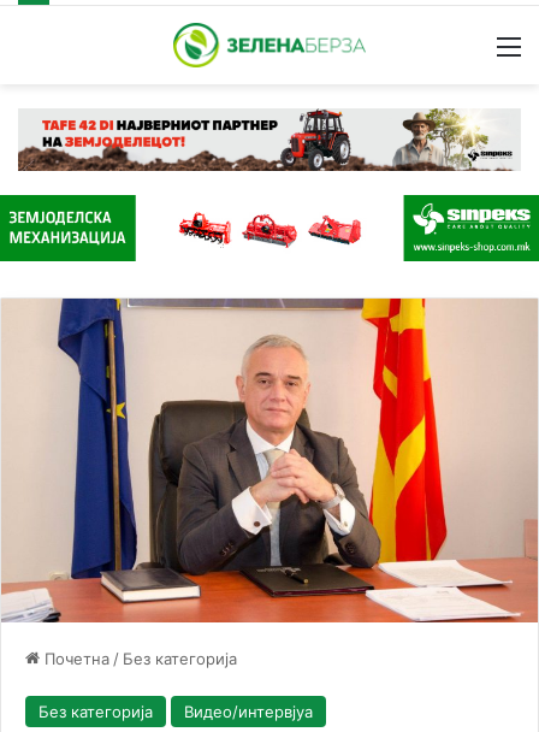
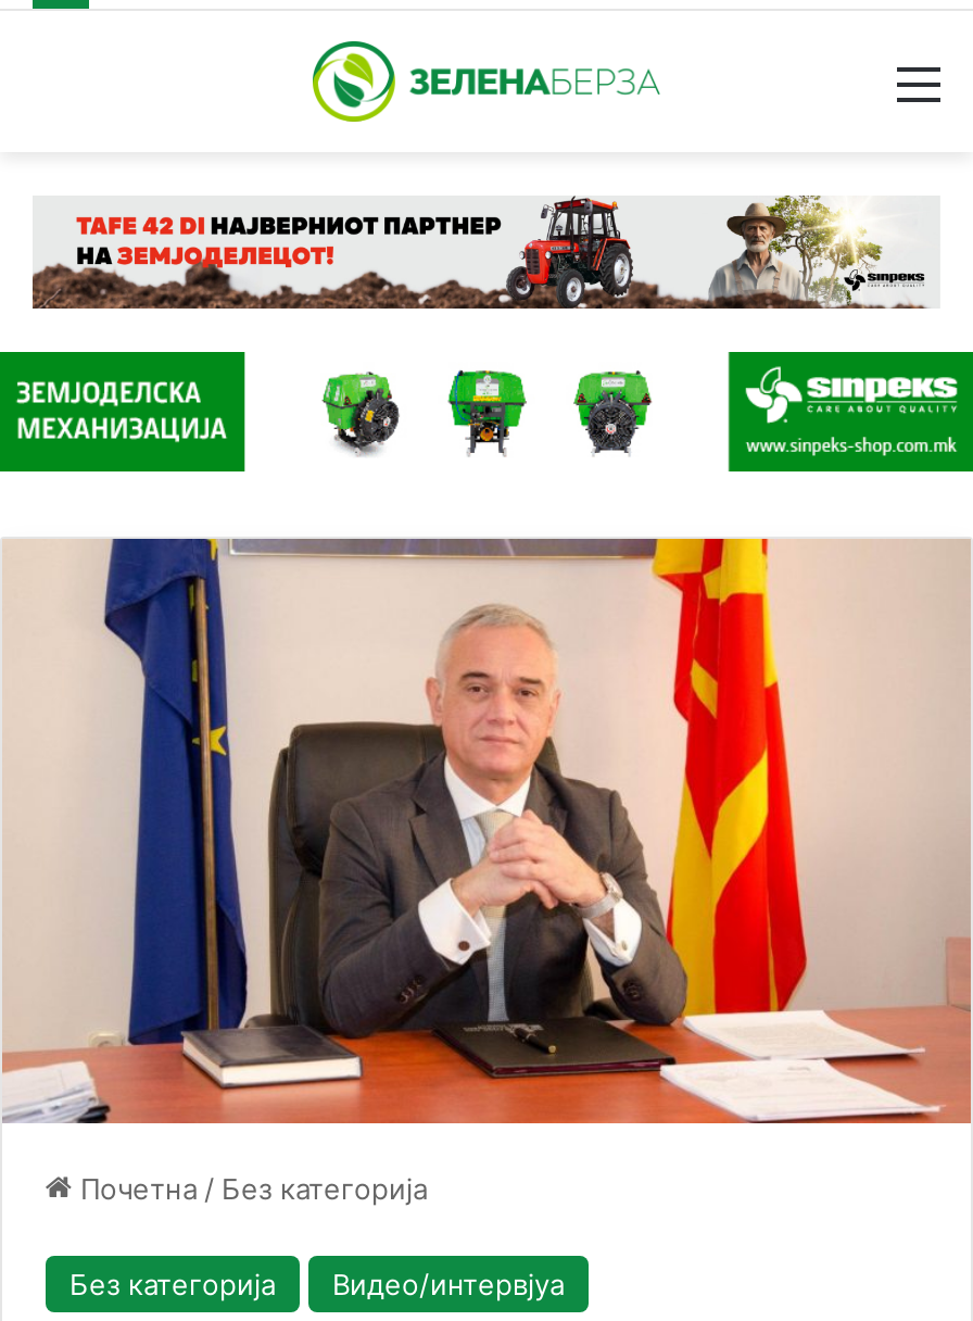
- [image]
+ [image]

- [image]
+ [image]

- [image]
+ [image]
